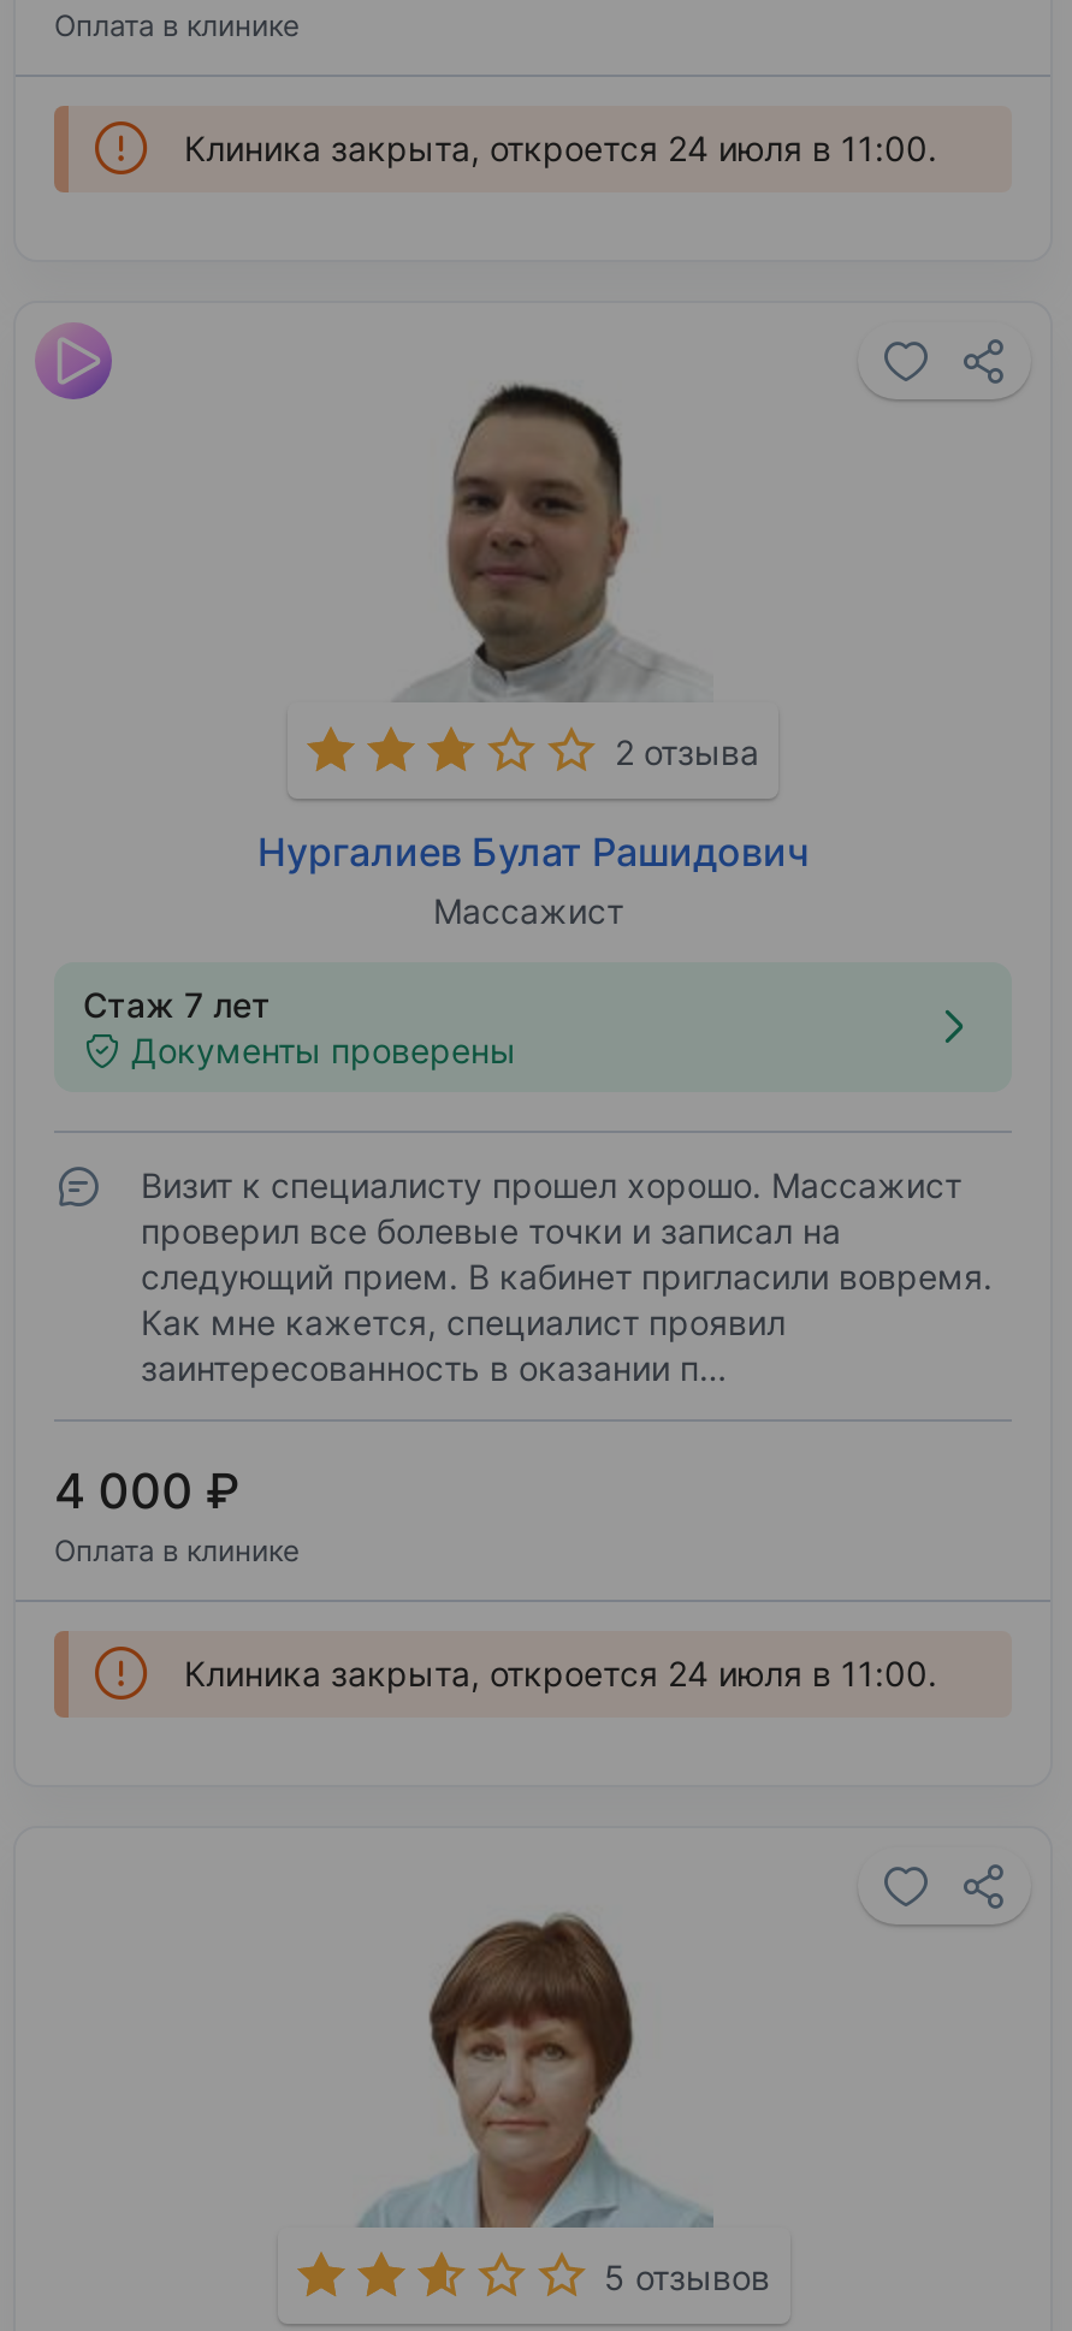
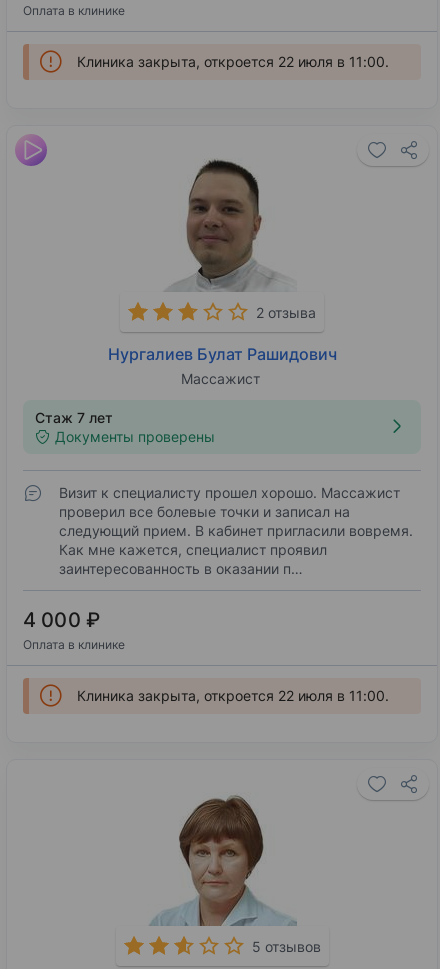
- Клиника закрыта, откроется 24 июля в 11:00.
+ Клиника закрыта, откроется 22 июля в 11:00.

- Клиника закрыта, откроется 24 июля в 11:00.
+ Клиника закрыта, откроется 22 июля в 11:00.
